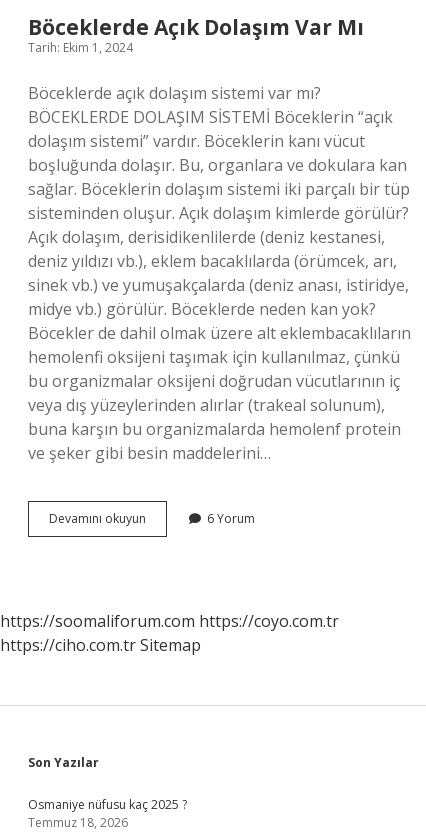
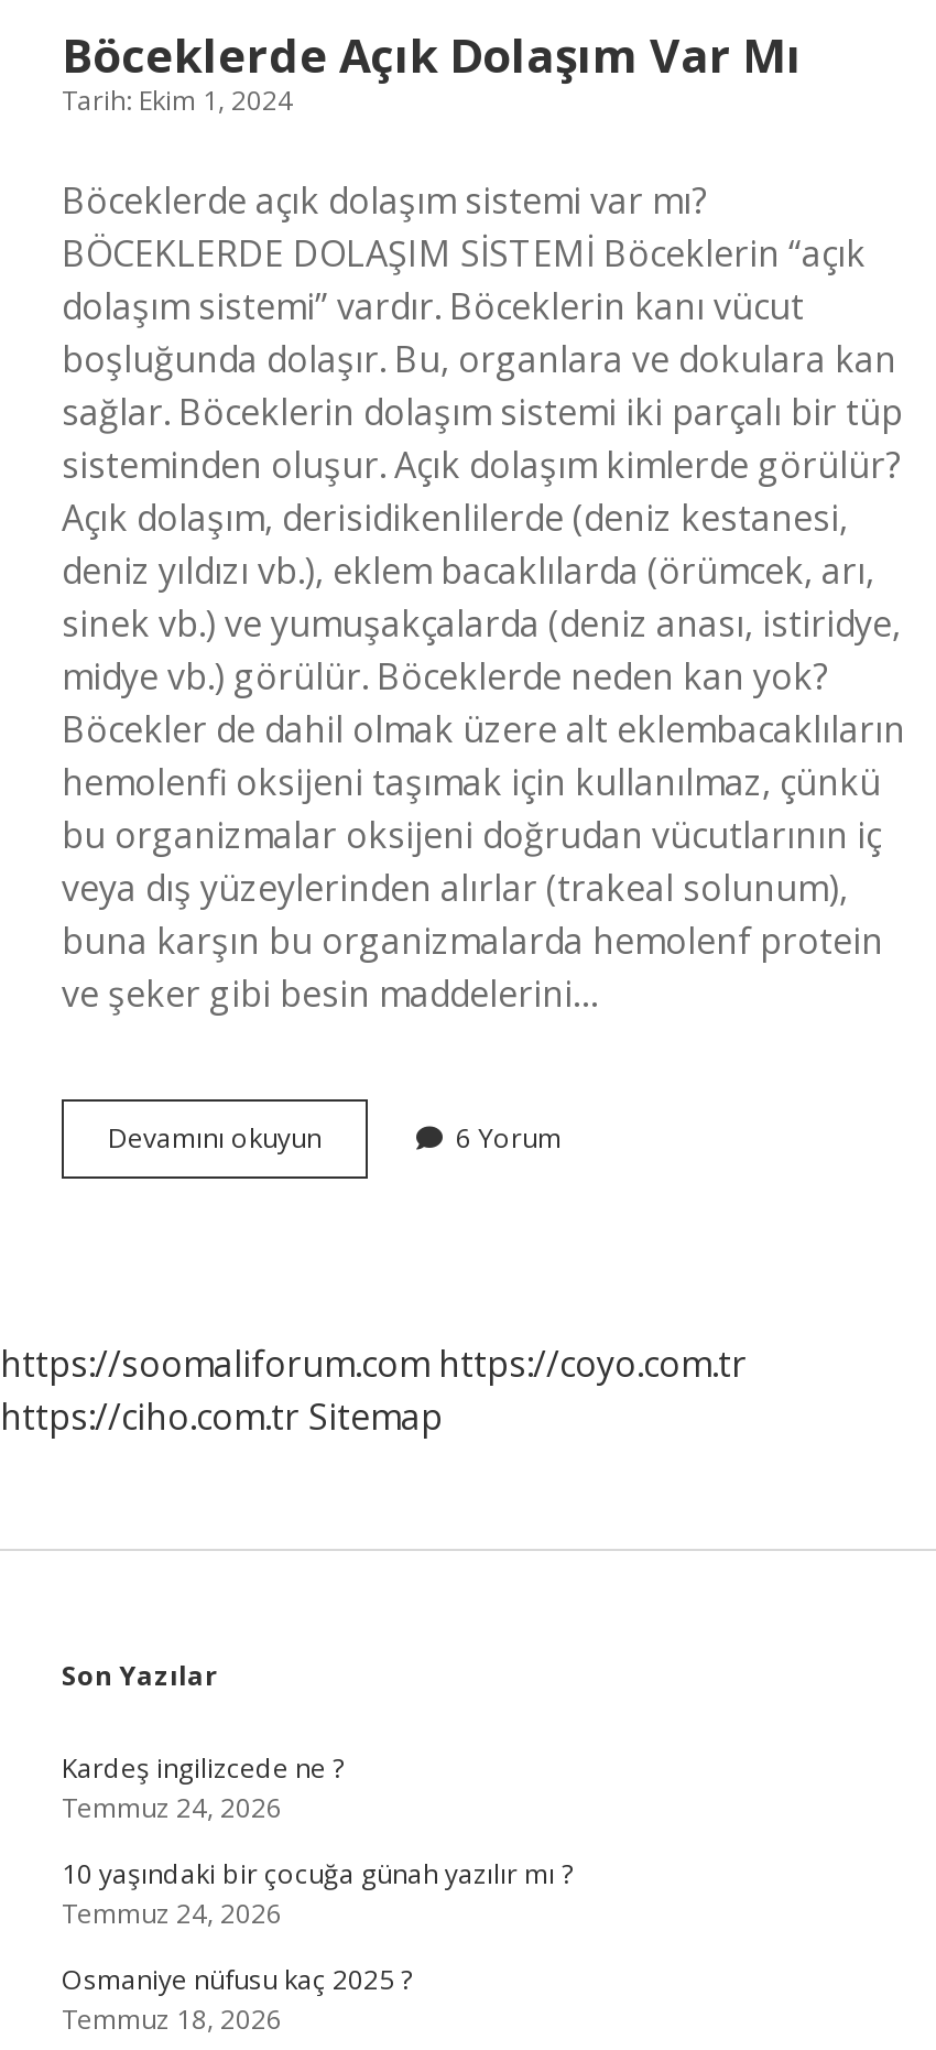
+ Kardeş ingilizcede ne ?
+ Temmuz 24, 2026
+ 10 yaşındaki bir çocuğa günah yazılır mı ?
+ Temmuz 24, 2026
